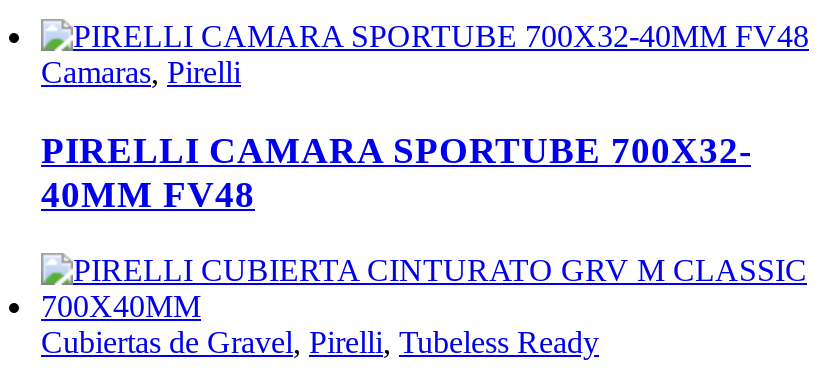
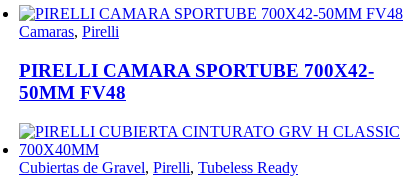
- PIRELLI CAMARA SPORTUBE 700X32-
+ PIRELLI CAMARA SPORTUBE 700X42-

- 40MM FV48
+ 50MM FV48
